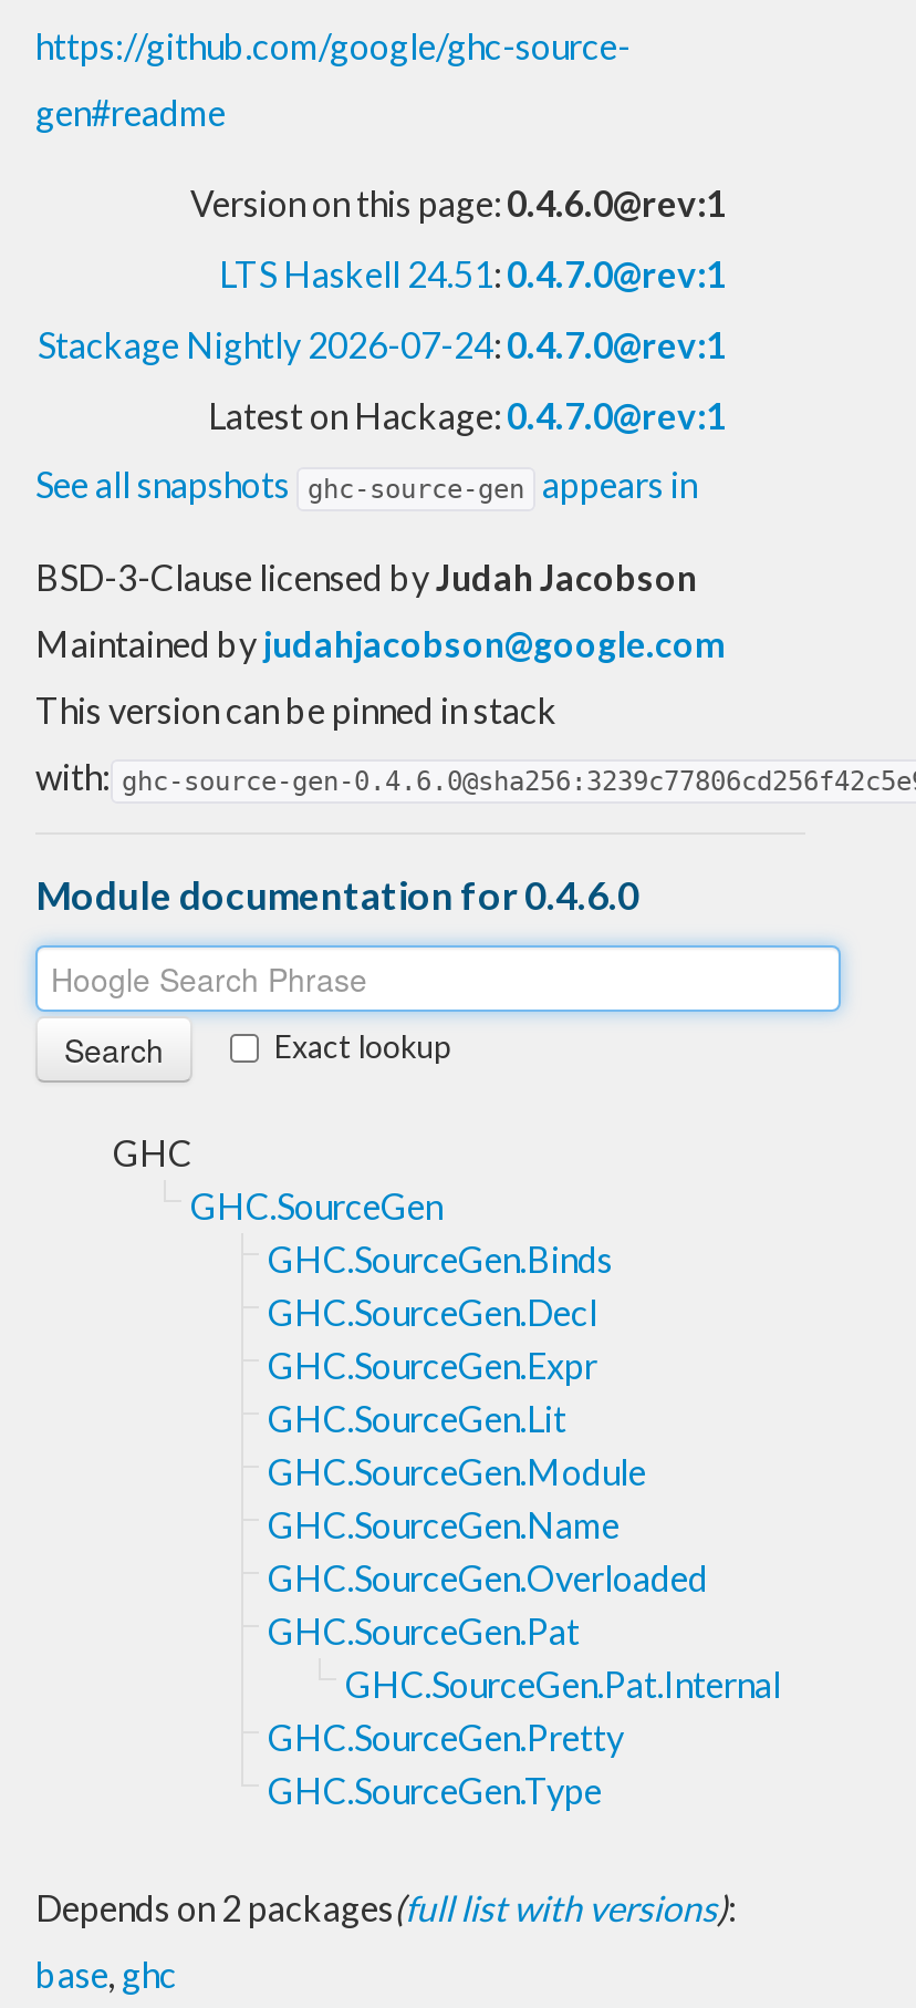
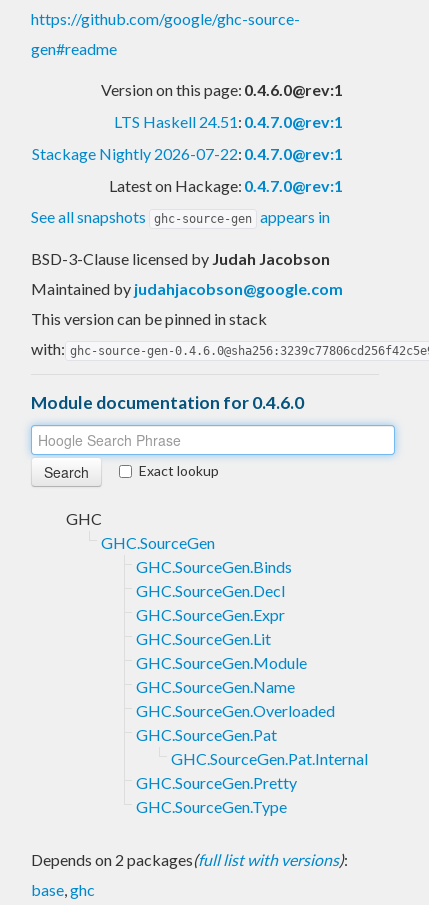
- Stackage Nightly 2026-07-24: 0.4.7.0@rev:1
+ Stackage Nightly 2026-07-22: 0.4.7.0@rev:1
